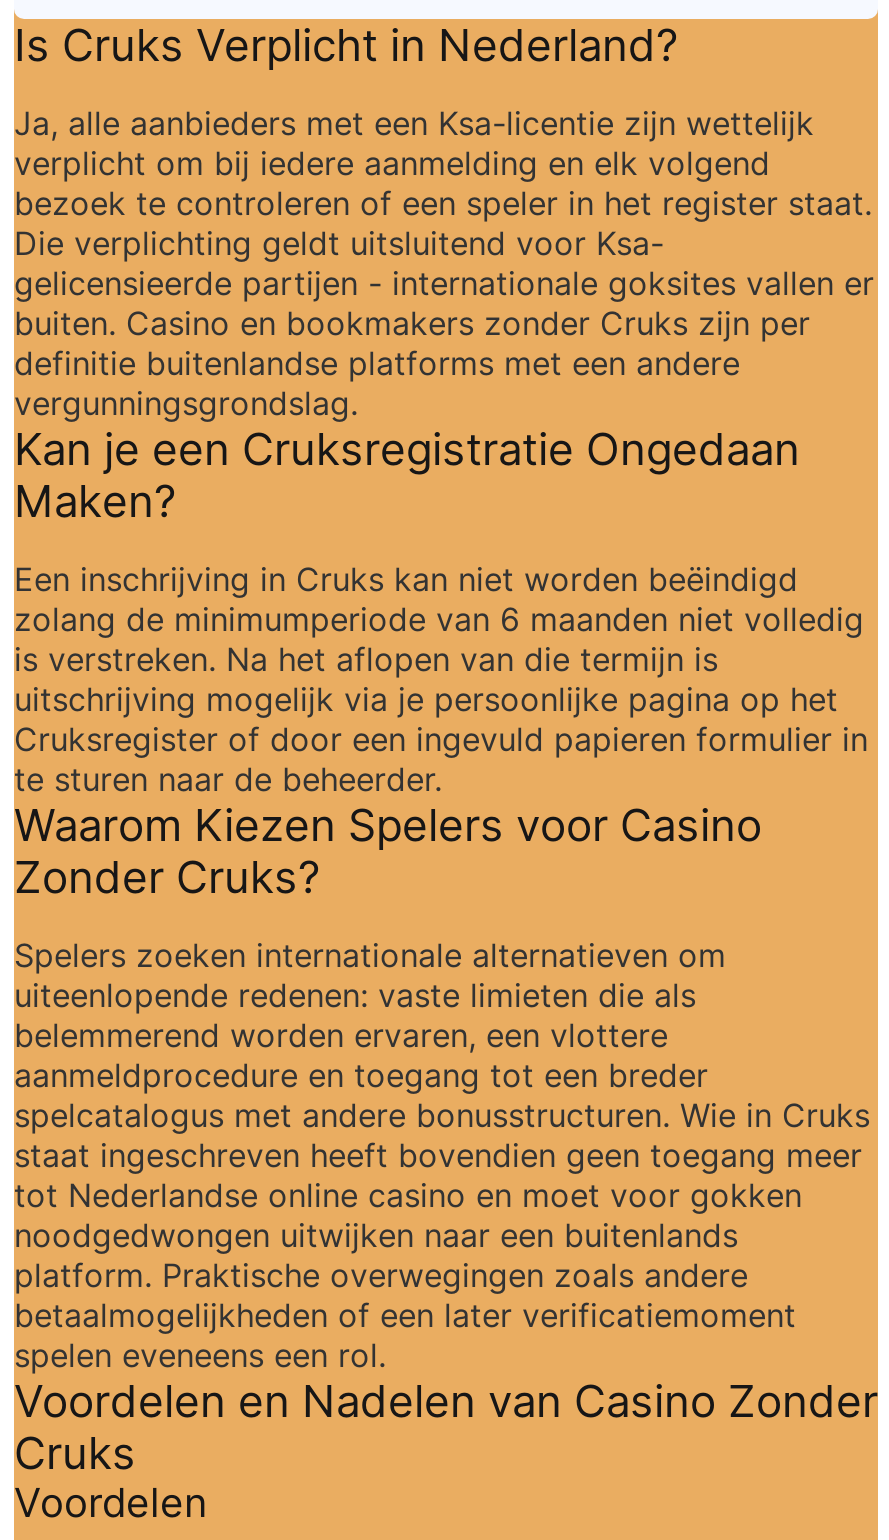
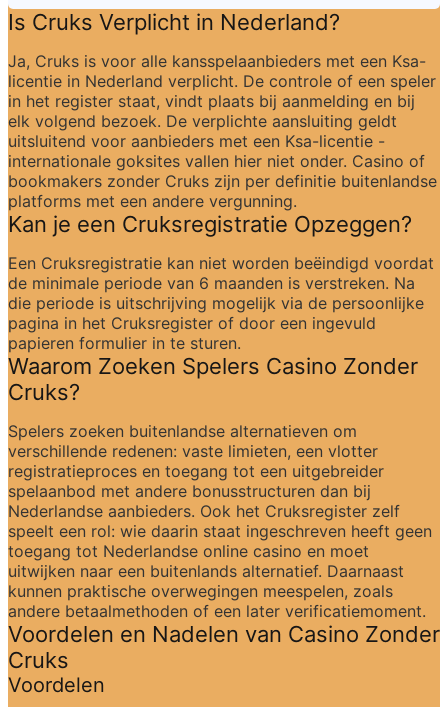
- Ja, alle aanbieders met een Ksa-licentie zijn wettelijk
- verplicht om bij iedere aanmelding en elk volgend
- bezoek te controleren of een speler in het register staat.
- Die verplichting geldt uitsluitend voor Ksa-
- gelicensieerde partijen - internationale goksites vallen er
- buiten. Casino en bookmakers zonder Cruks zijn per
- definitie buitenlandse platforms met een andere
- vergunningsgrondslag.
- Kan je een Cruksregistratie Ongedaan
- Maken?
+ Ja, Cruks is voor alle kansspelaanbieders met een Ksa-
+ licentie in Nederland verplicht. De controle of een speler
+ in het register staat, vindt plaats bij aanmelding en bij
+ elk volgend bezoek. De verplichte aansluiting geldt
+ uitsluitend voor aanbieders met een Ksa-licentie -
+ internationale goksites vallen hier niet onder. Casino of
+ bookmakers zonder Cruks zijn per definitie buitenlandse
+ platforms met een andere vergunning.
+ Kan je een Cruksregistratie Opzeggen?

- Een inschrijving in Cruks kan niet worden beëindigd
- zolang de minimumperiode van 6 maanden niet volledig
- is verstreken. Na het aflopen van die termijn is
- uitschrijving mogelijk via je persoonlijke pagina op het
- Cruksregister of door een ingevuld papieren formulier in
- te sturen naar de beheerder.
- Waarom Kiezen Spelers voor Casino
- Zonder Cruks?
+ Een Cruksregistratie kan niet worden beëindigd voordat
+ de minimale periode van 6 maanden is verstreken. Na
+ die periode is uitschrijving mogelijk via de persoonlijke
+ pagina in het Cruksregister of door een ingevuld
+ papieren formulier in te sturen.
+ Waarom Zoeken Spelers Casino Zonder
+ Cruks?

- Spelers zoeken internationale alternatieven om
- uiteenlopende redenen: vaste limieten die als
- belemmerend worden ervaren, een vlottere
- aanmeldprocedure en toegang tot een breder
- spelcatalogus met andere bonusstructuren. Wie in Cruks
- staat ingeschreven heeft bovendien geen toegang meer
- tot Nederlandse online casino en moet voor gokken
- noodgedwongen uitwijken naar een buitenlands
- platform. Praktische overwegingen zoals andere
- betaalmogelijkheden of een later verificatiemoment
- spelen eveneens een rol.
+ Spelers zoeken buitenlandse alternatieven om
+ verschillende redenen: vaste limieten, een vlotter
+ registratieproces en toegang tot een uitgebreider
+ spelaanbod met andere bonusstructuren dan bij
+ Nederlandse aanbieders. Ook het Cruksregister zelf
+ speelt een rol: wie daarin staat ingeschreven heeft geen
+ toegang tot Nederlandse online casino en moet
+ uitwijken naar een buitenlands alternatief. Daarnaast
+ kunnen praktische overwegingen meespelen, zoals
+ andere betaalmethoden of een later verificatiemoment.
